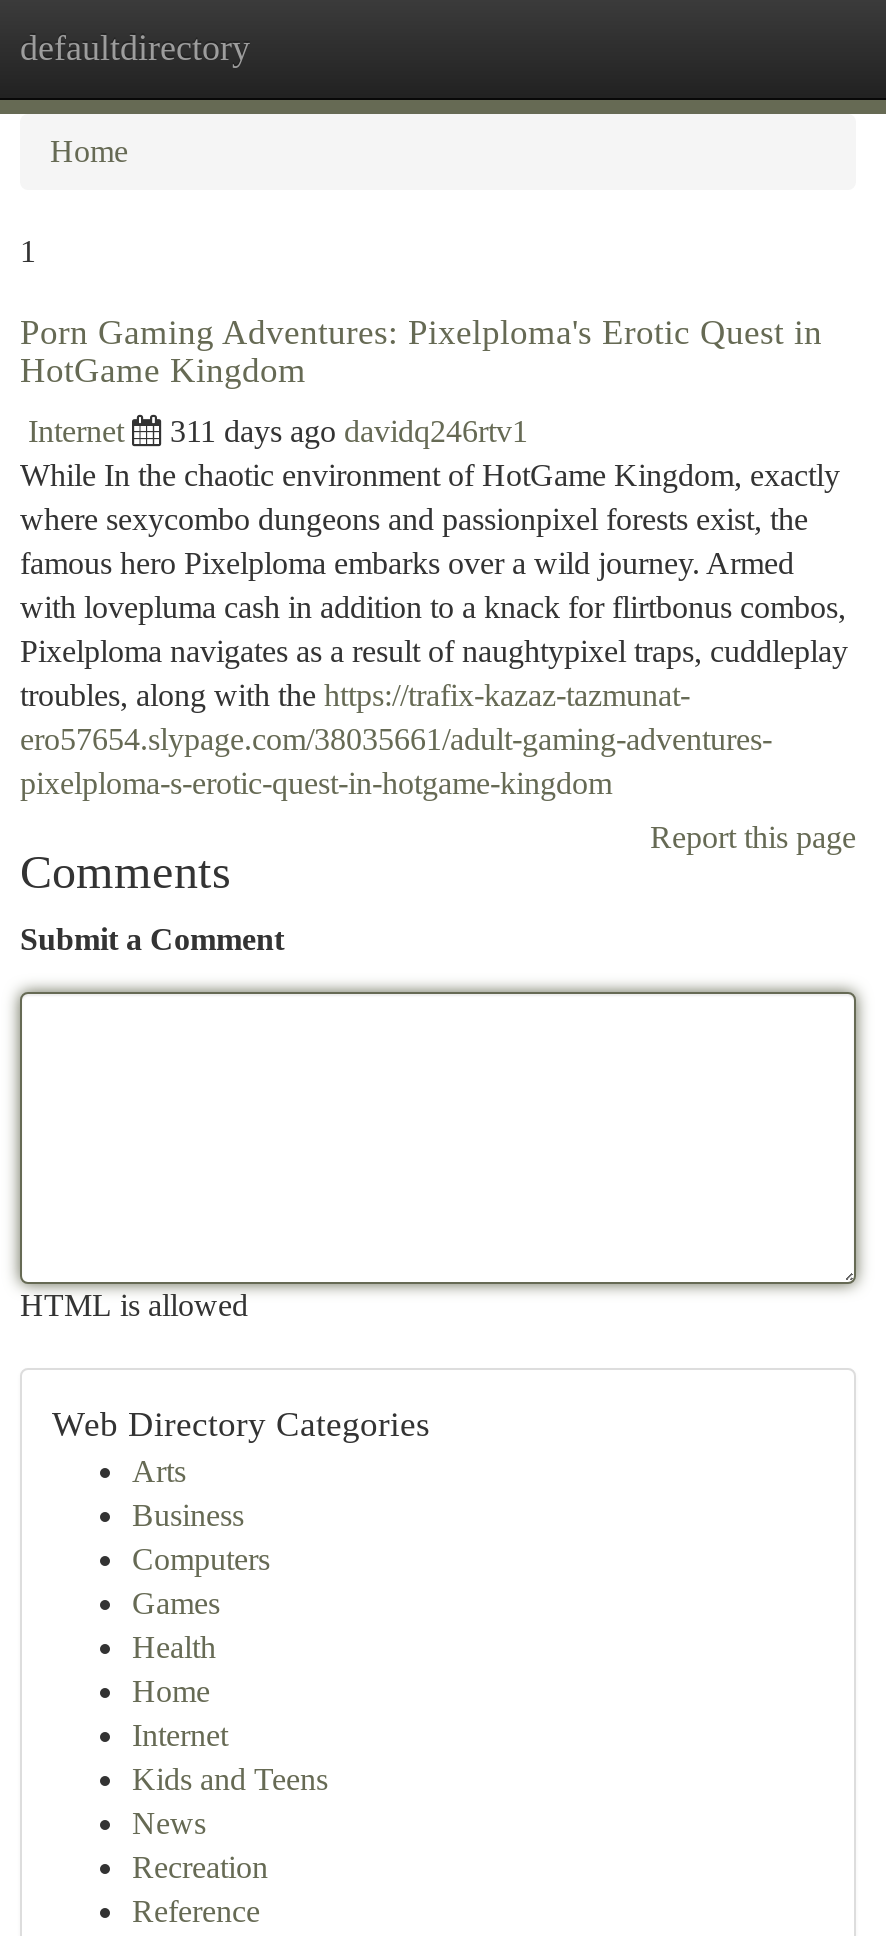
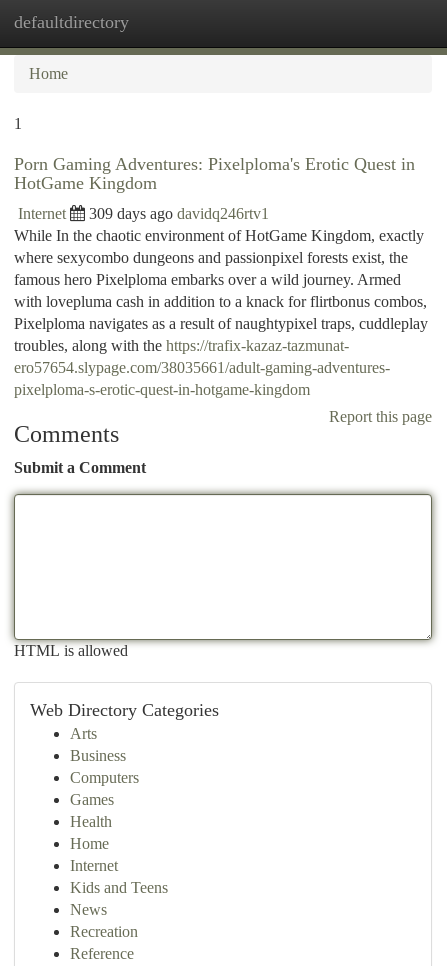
- 311 days ago davidq246rtv1
+ 309 days ago davidq246rtv1
